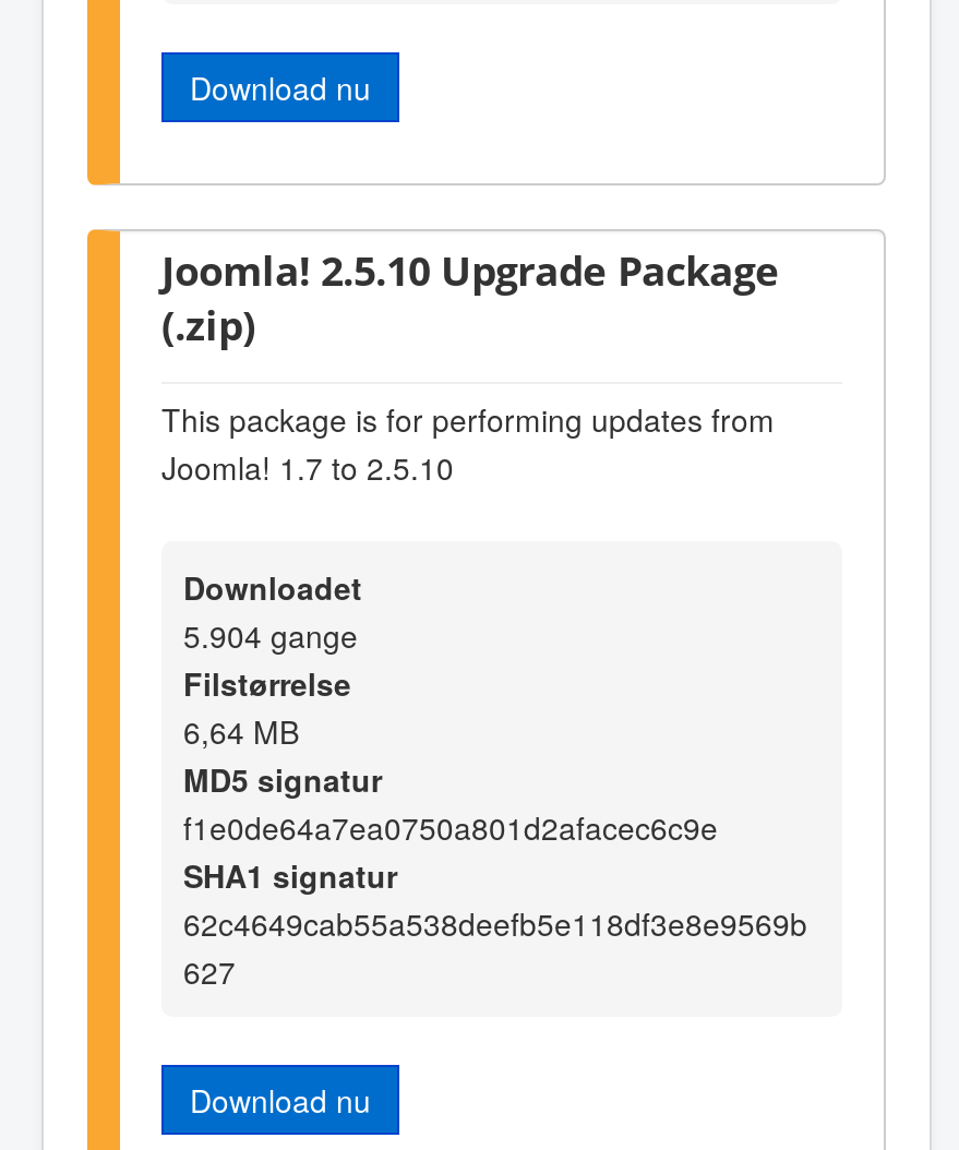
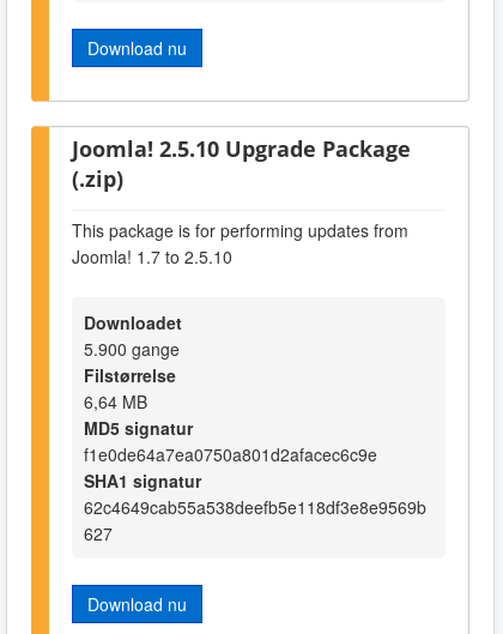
- 5.904 gange
+ 5.900 gange
